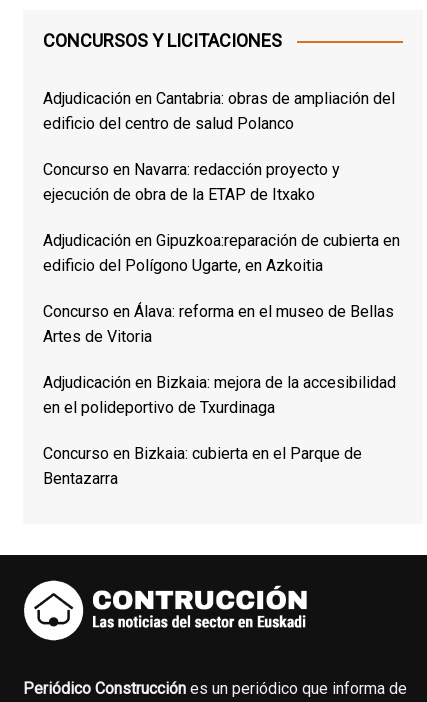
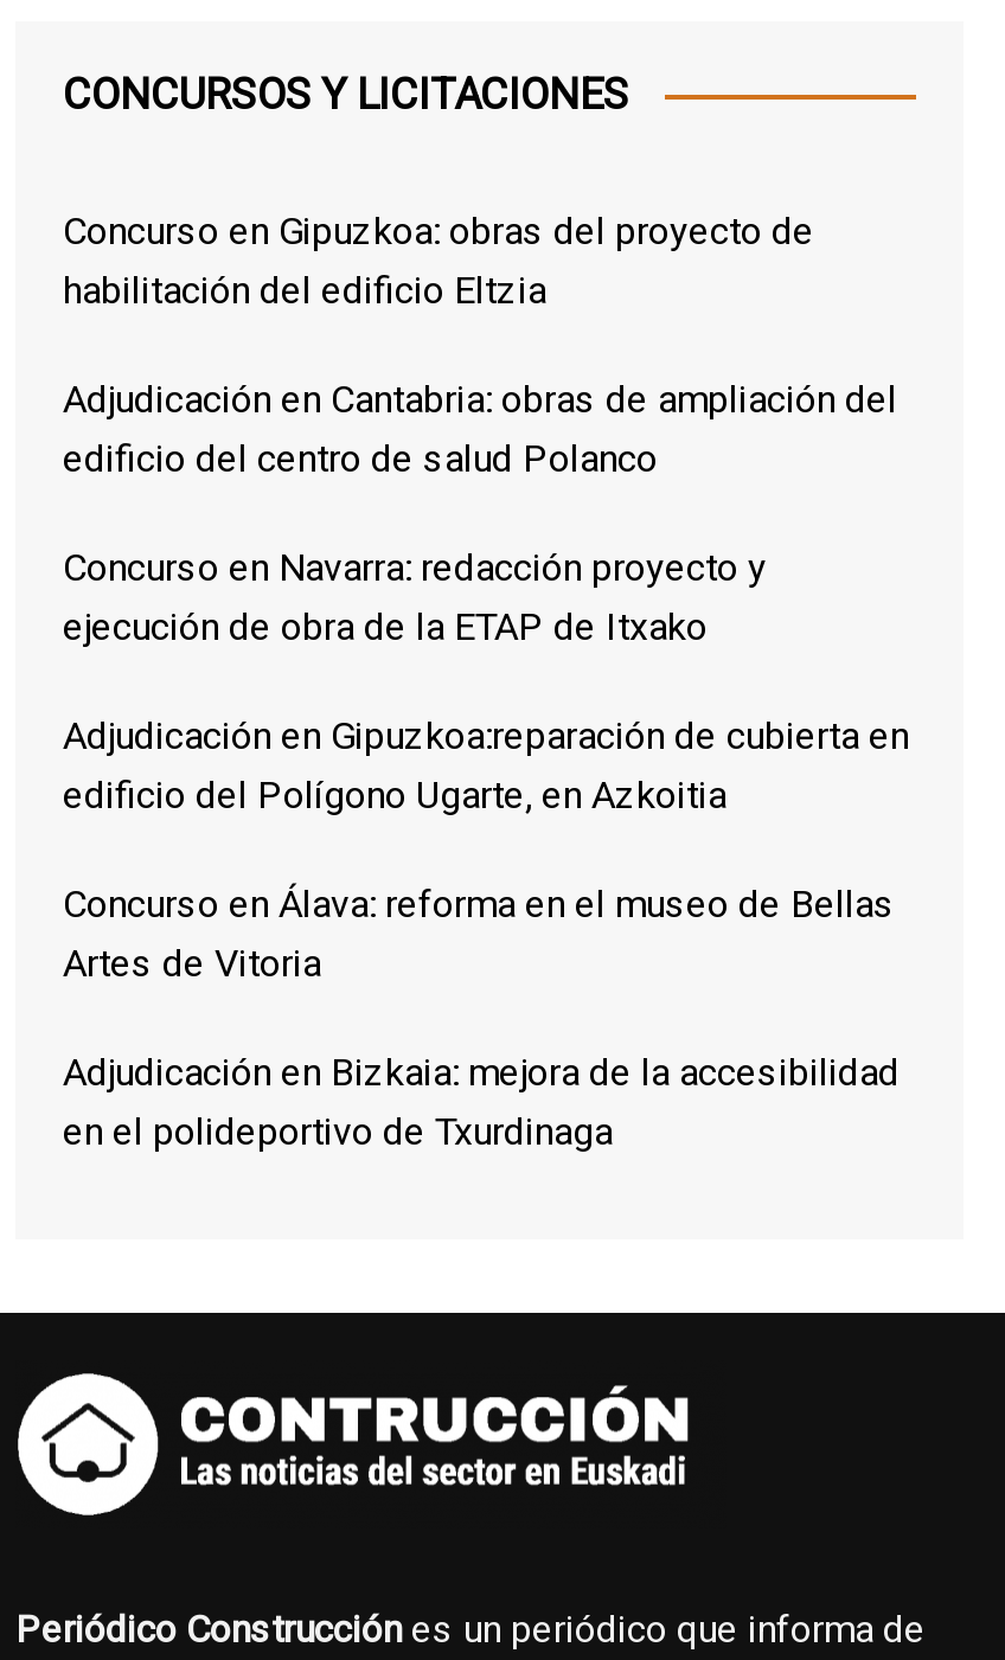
+ Concurso en Gipuzkoa: obras del proyecto de
+ habilitación del edificio Eltzia

moved down: Adjudicación en Cantabria: obras de ampliación del | edificio del centro de salud Polanco | Concurso en Navarra: redacción proyecto y | ... | Adjudicación en Bizkaia: mejora de la accesibilidad | en el polideportivo de Txurdinaga

- Concurso en Bizkaia: cubierta en el Parque de
- Bentazarra
